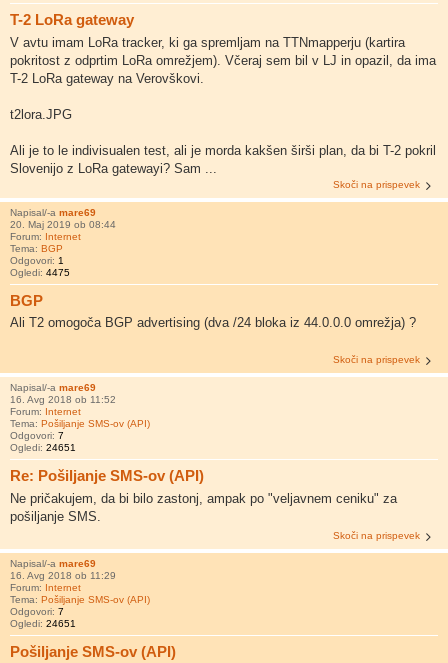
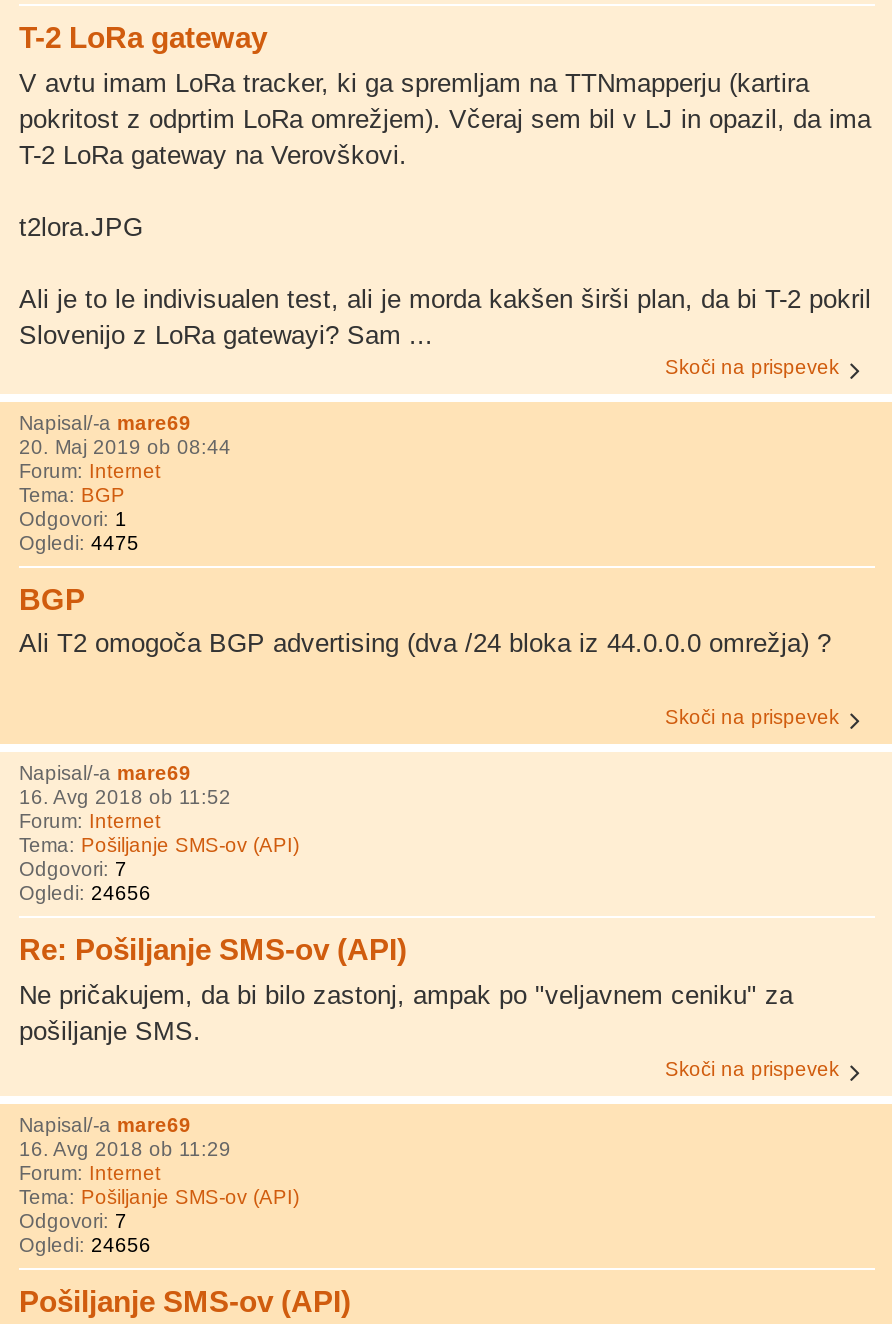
- Ogledi: 24651
+ Ogledi: 24656

- Ogledi: 24651
+ Ogledi: 24656
